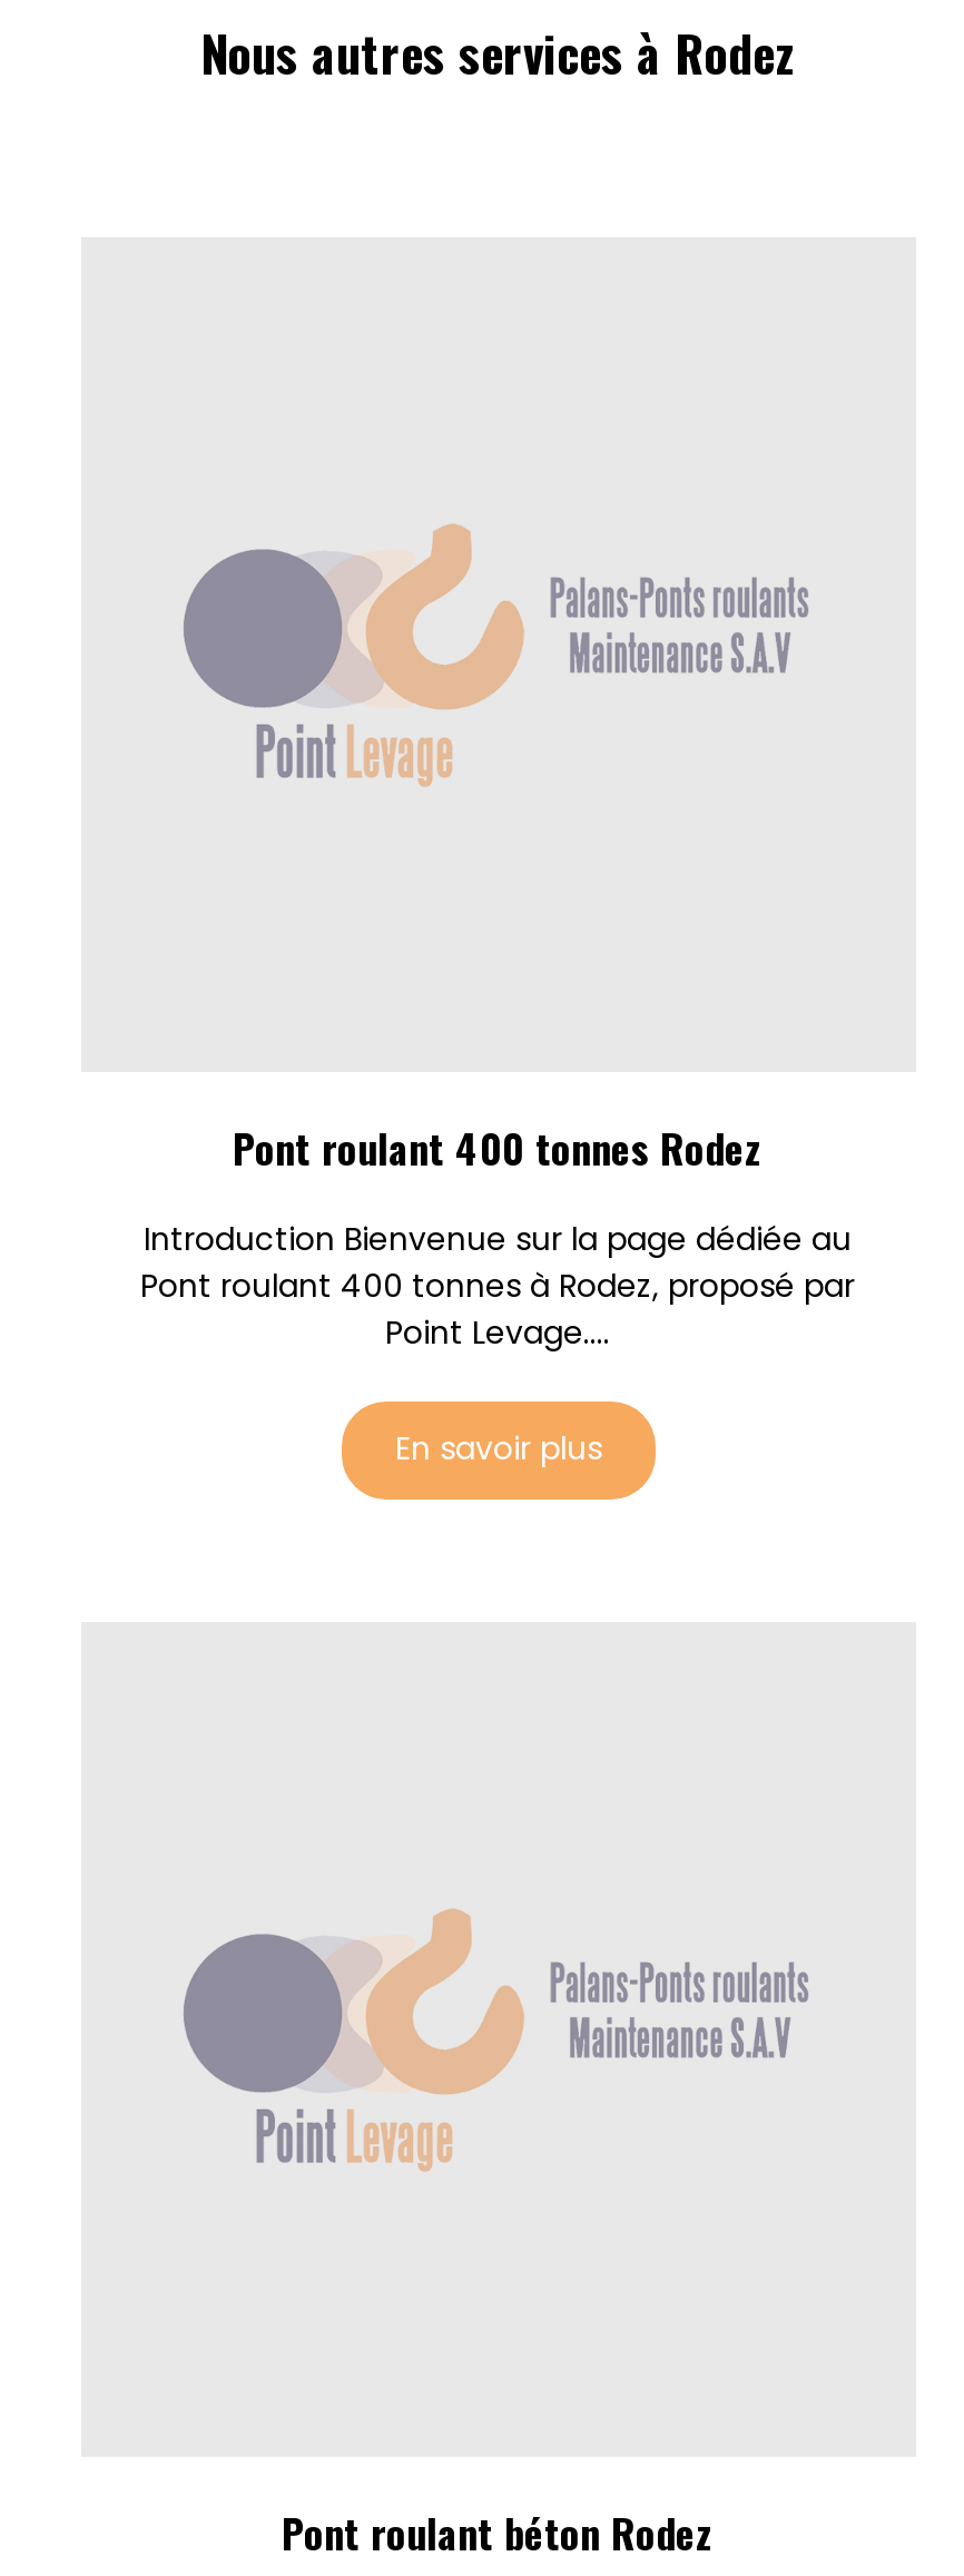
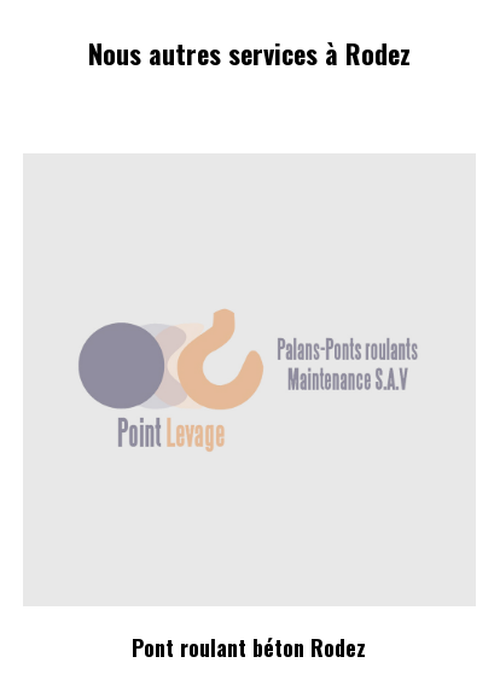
- Pont roulant 400 tonnes Rodez
- Introduction Bienvenue sur la page dédiée au
- Pont roulant 400 tonnes à Rodez, proposé par
- Point Levage....
- En savoir plus
